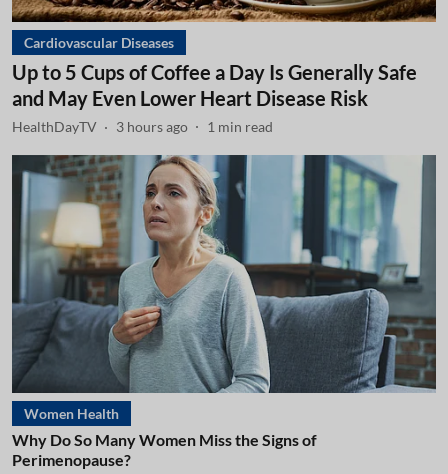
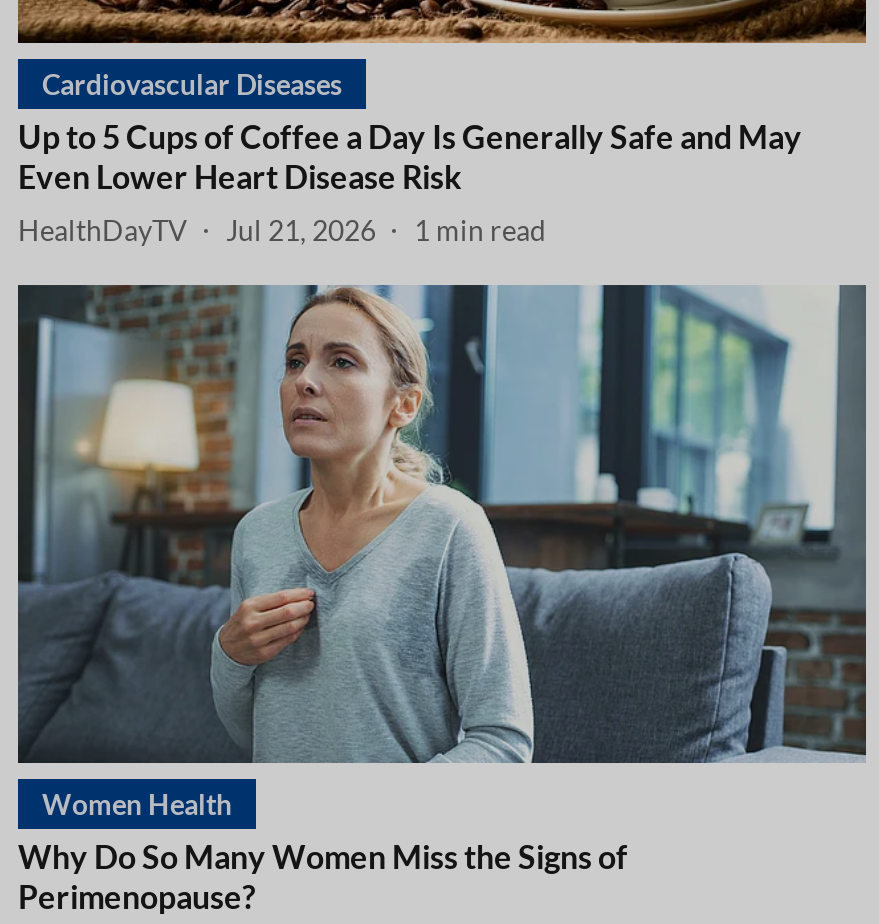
- HealthDayTV 3 hours ago 1 min read
+ HealthDayTV Jul 21, 2026 1 min read
